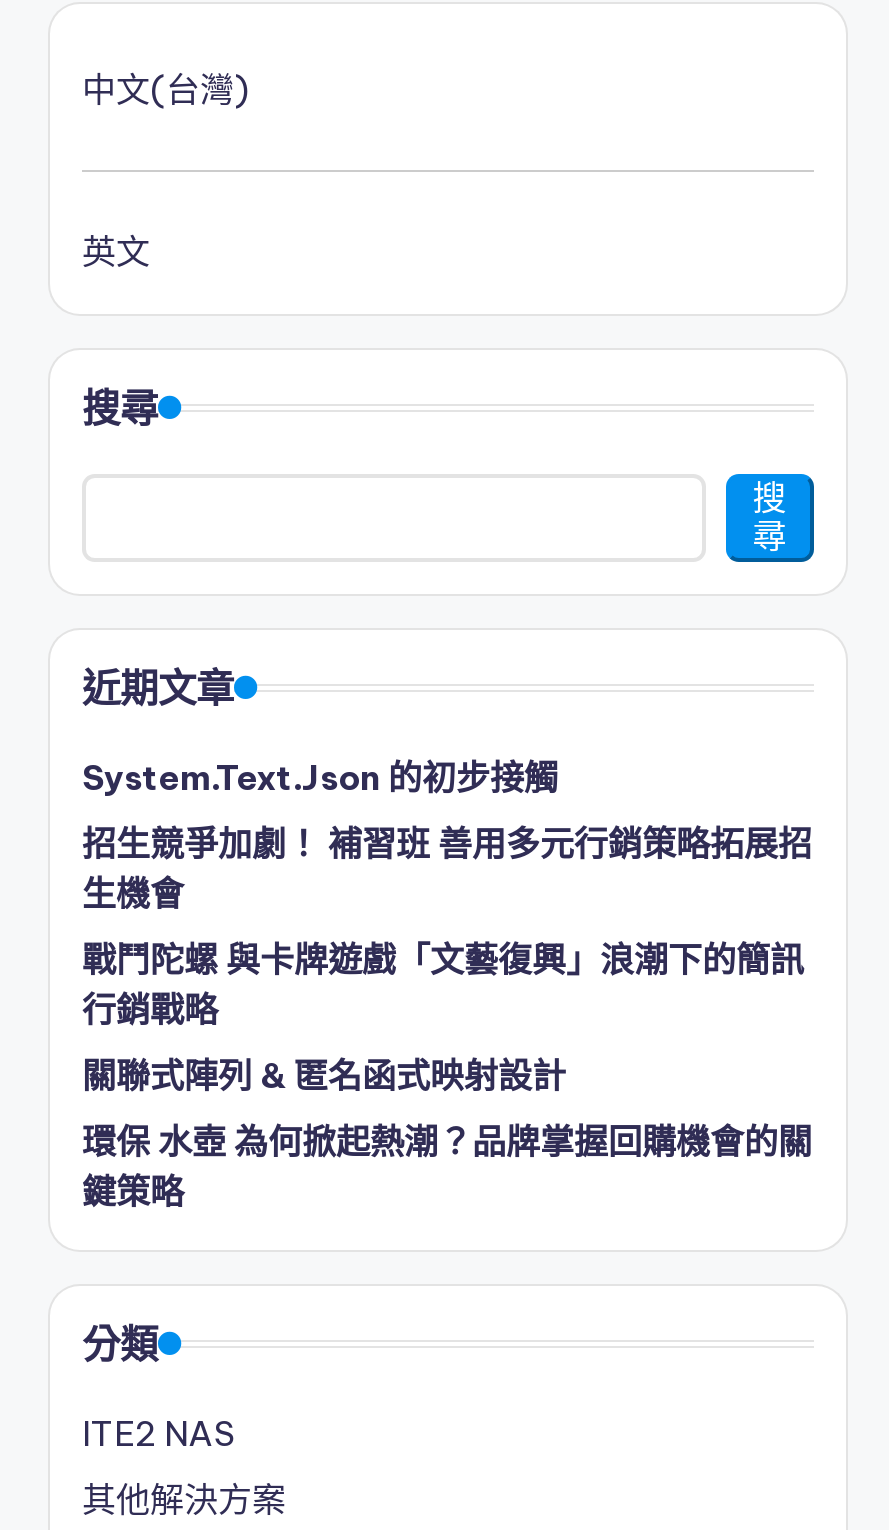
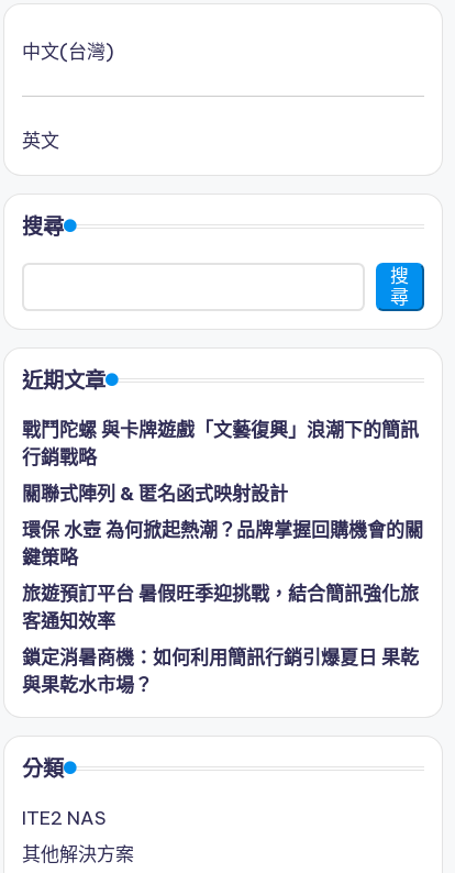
- System.Text.Json 的初步接觸
- 招生競爭加劇！ 補習班 善用多元行銷策略拓展招
- 生機會

moved up: 戰鬥陀螺 與卡牌遊戲「文藝復興」浪潮下的簡訊 | 行銷戰略 | 關聯式陣列 & 匿名函式映射設計 | 環保 水壺 為何掀起熱潮？品牌掌握回購機會的關 | 鍵策略

+ 旅遊預訂平台 暑假旺季迎挑戰，結合簡訊強化旅
+ 客通知效率
+ 鎖定消暑商機：如何利用簡訊行銷引爆夏日 果乾
+ 與果乾水市場？
